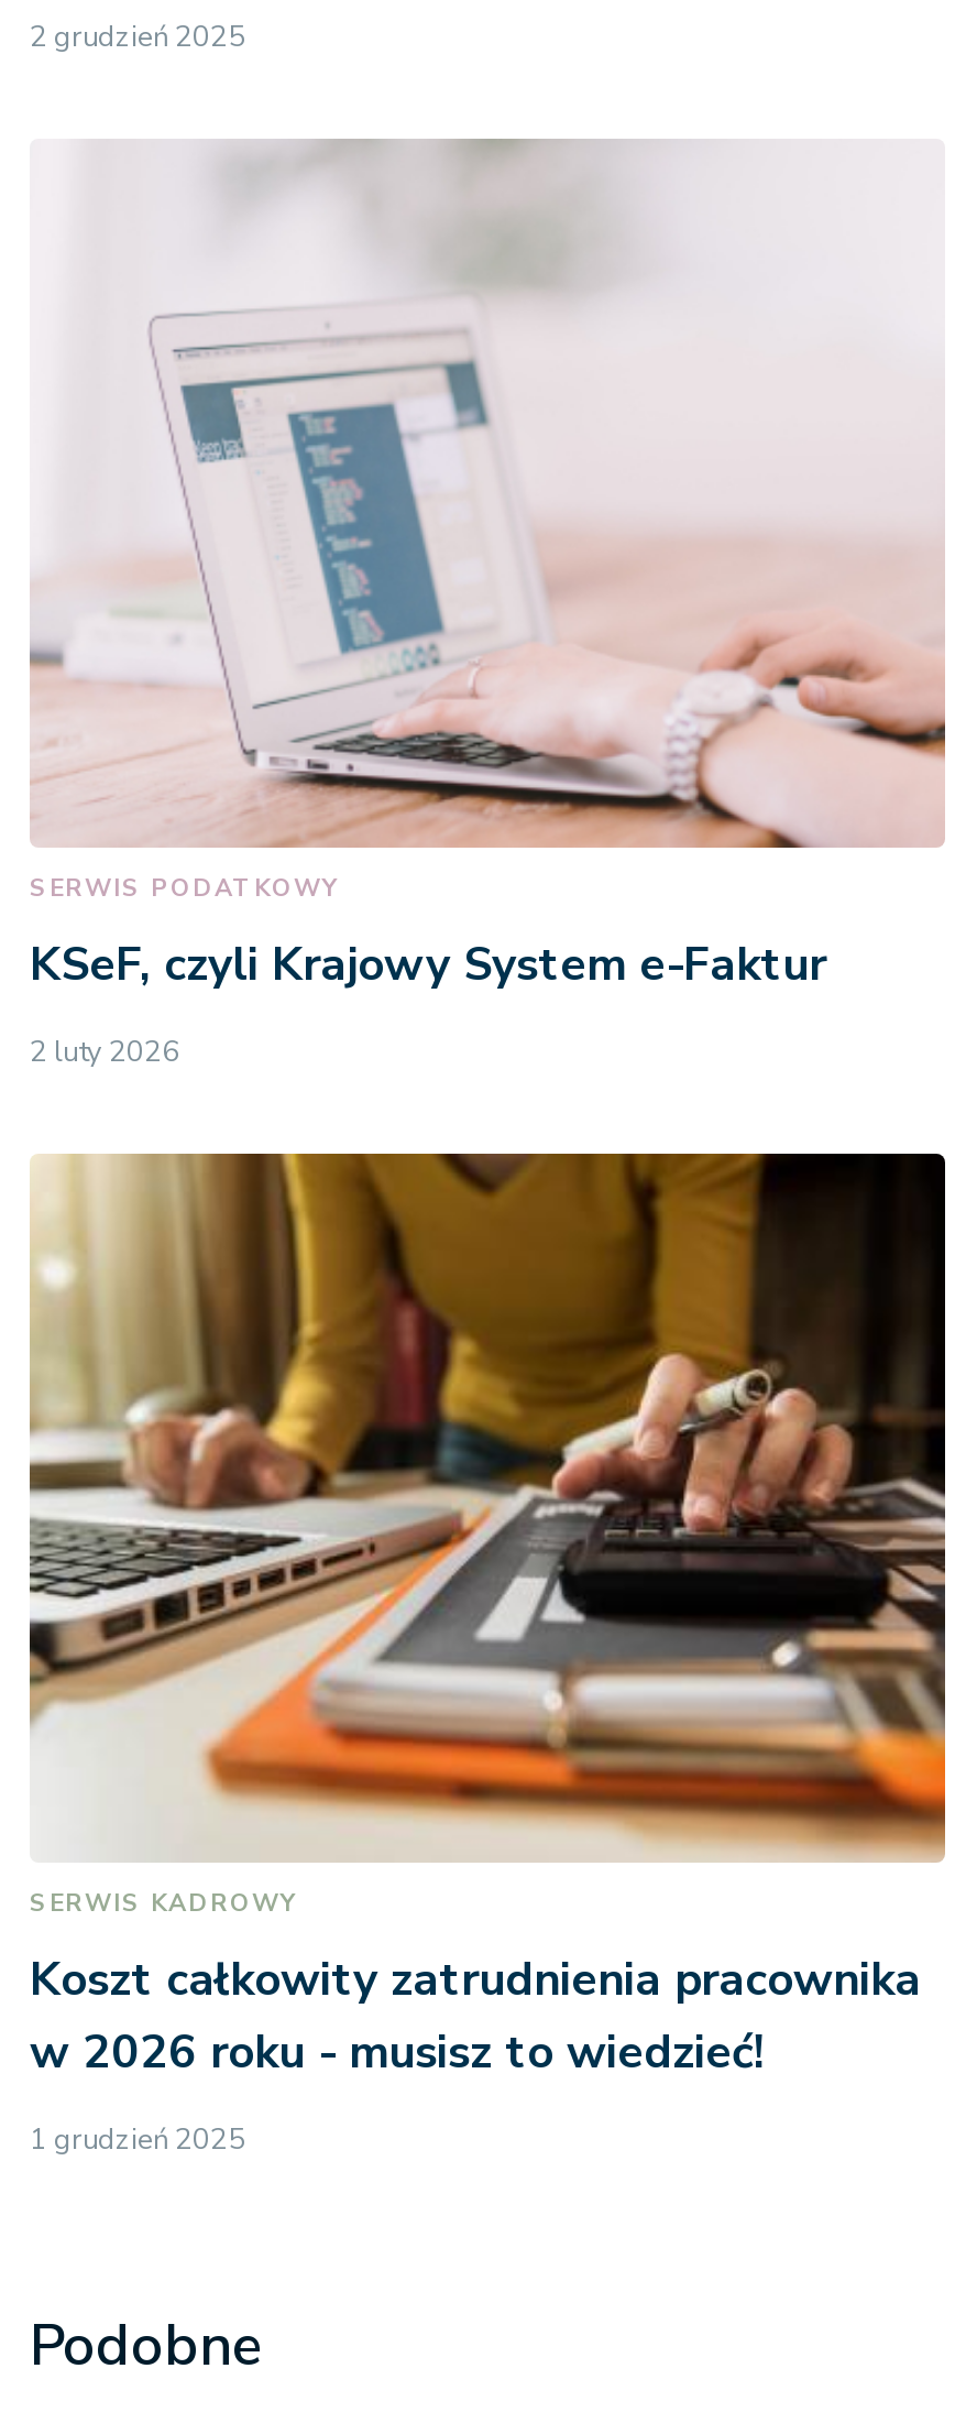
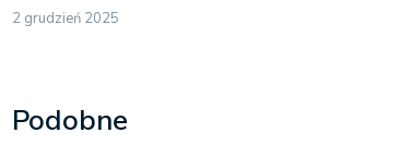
- [image]
- SERWIS PODATKOWY
- KSeF, czyli Krajowy System e-Faktur
- 2 luty 2026

- [image]
- SERWIS KADROWY
- Koszt całkowity zatrudnienia pracownika
- w 2026 roku - musisz to wiedzieć!
- 1 grudzień 2025
